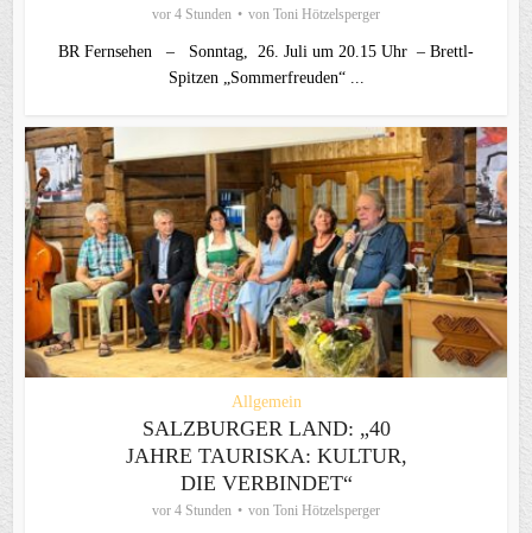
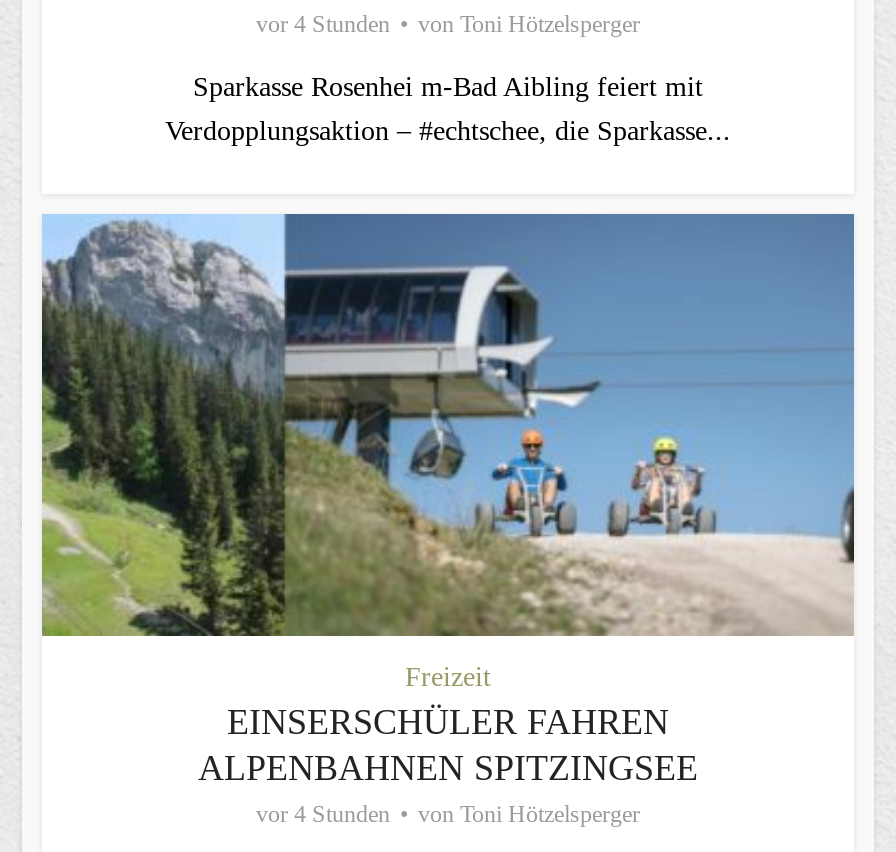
- BR Fernsehen – Sonntag, 26. Juli um 20.15 Uhr – Brettl-
+ Sparkasse Rosenhei m-Bad Aibling feiert mit

- Spitzen „Sommerfreuden“ ...
+ Verdopplungsaktion – #echtschee, die Sparkasse...

- [image]
- Allgemein
- SALZBURGER LAND: „40
- JAHRE TAURISKA: KULTUR,
- DIE VERBINDET“
+ [image]
+ Freizeit
+ EINSERSCHÜLER FAHREN
+ ALPENBAHNEN SPITZINGSEE
